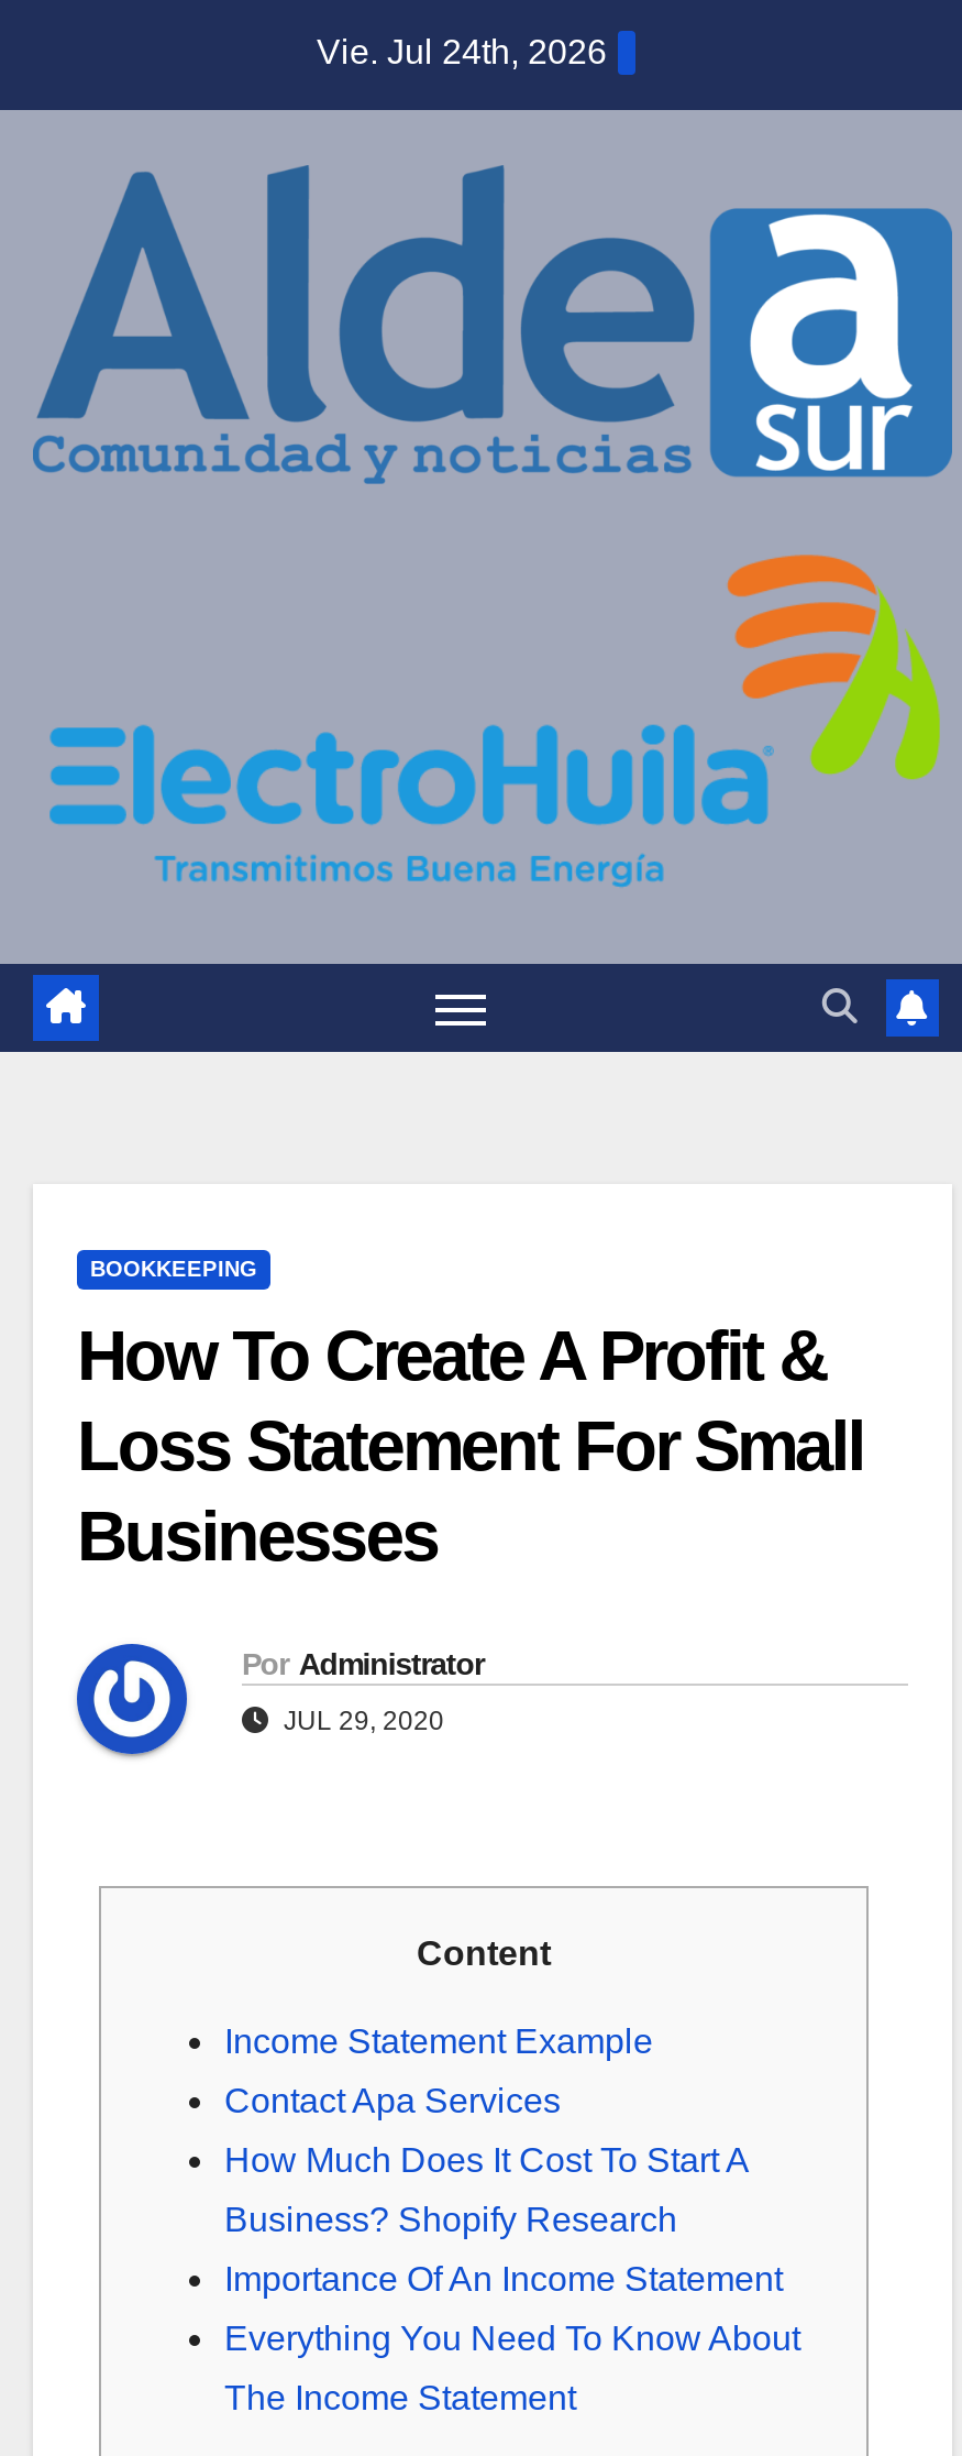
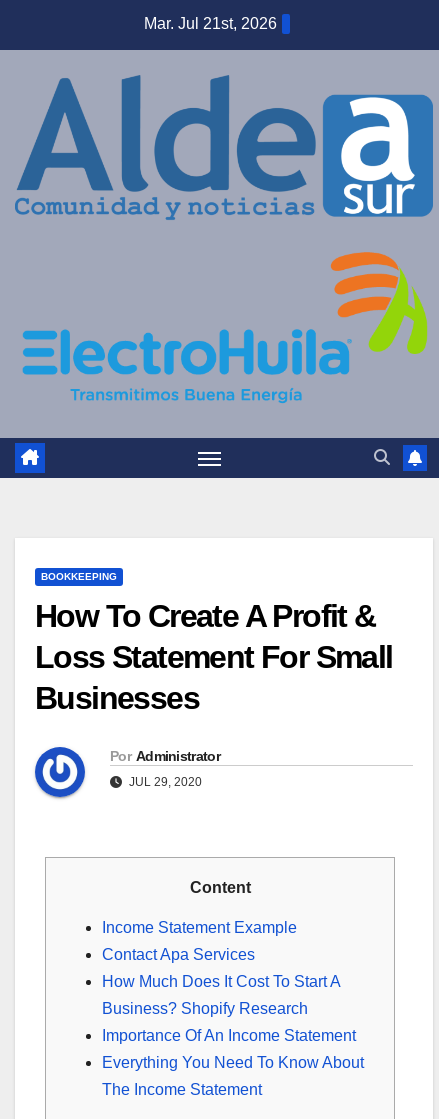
- Vie. Jul 24th, 2026
+ Mar. Jul 21st, 2026
